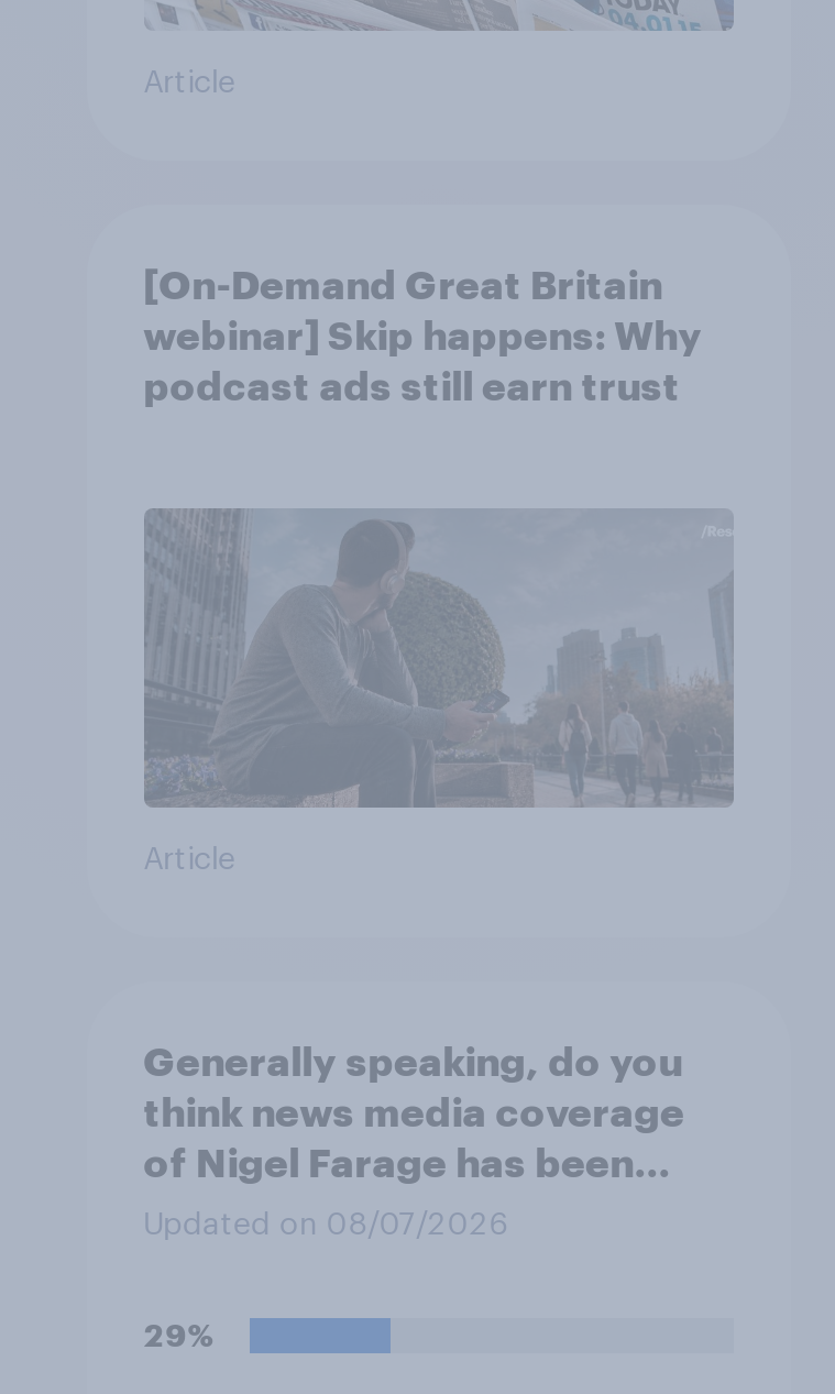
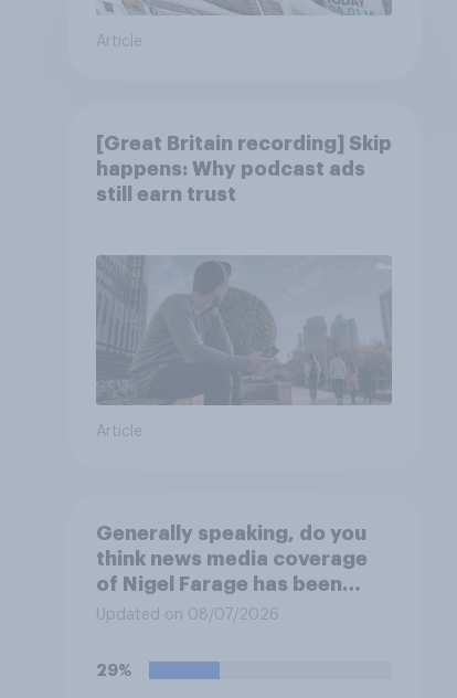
- [On-Demand Great Britain
- webinar] Skip happens: Why
- podcast ads still earn trust
+ [Great Britain recording] Skip
+ happens: Why podcast ads
+ still earn trust
